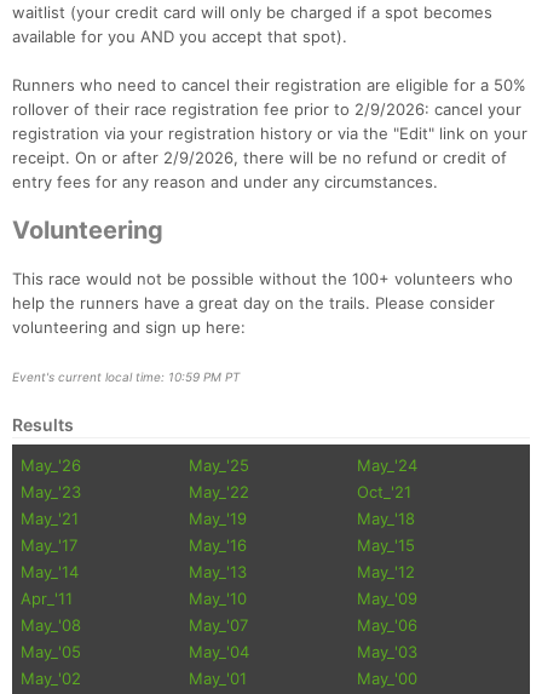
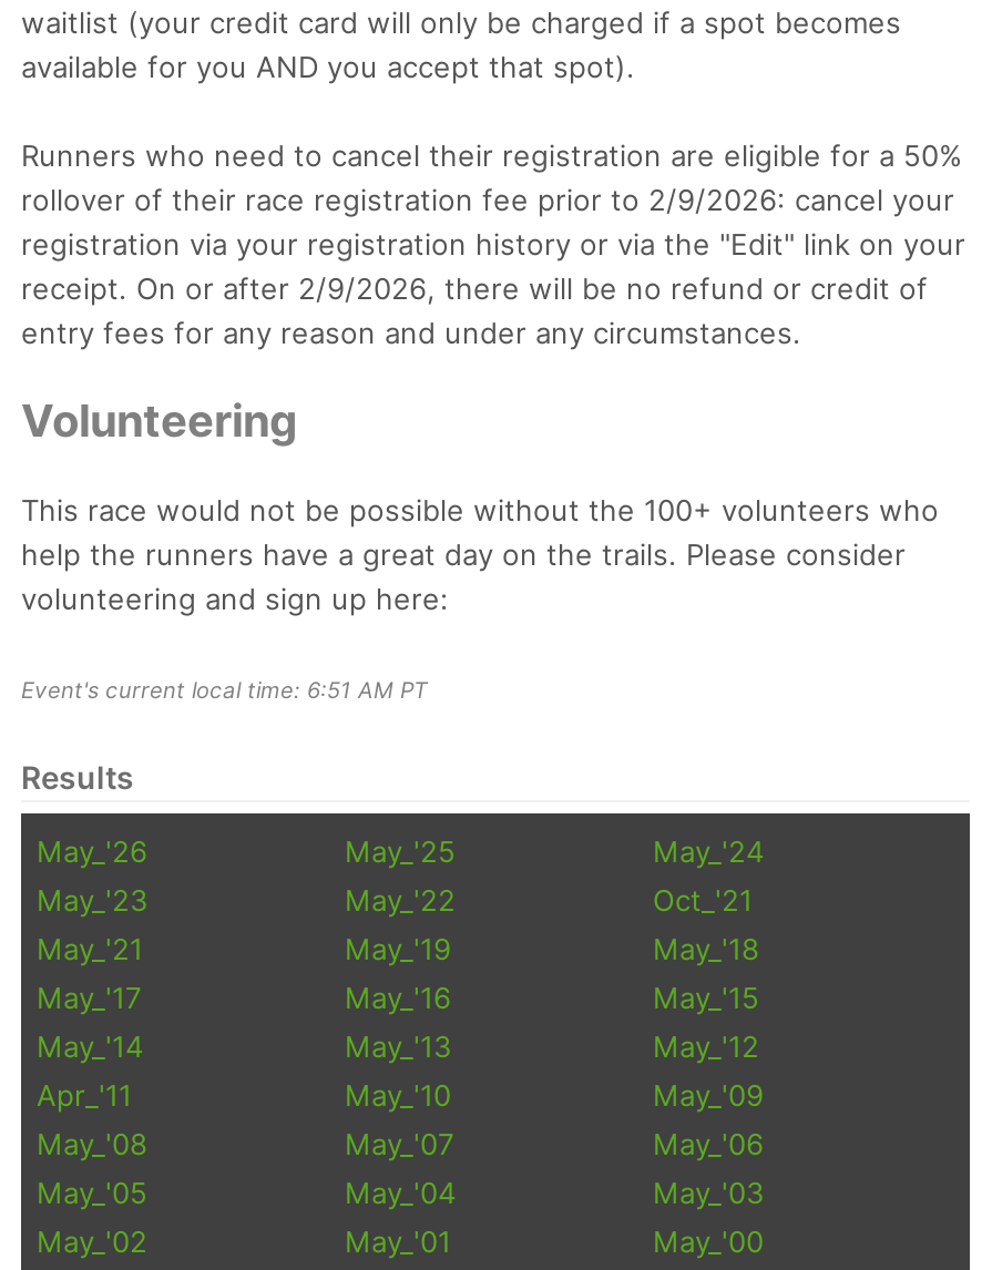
- Event's current local time: 10:59 PM PT
+ Event's current local time: 6:51 AM PT
